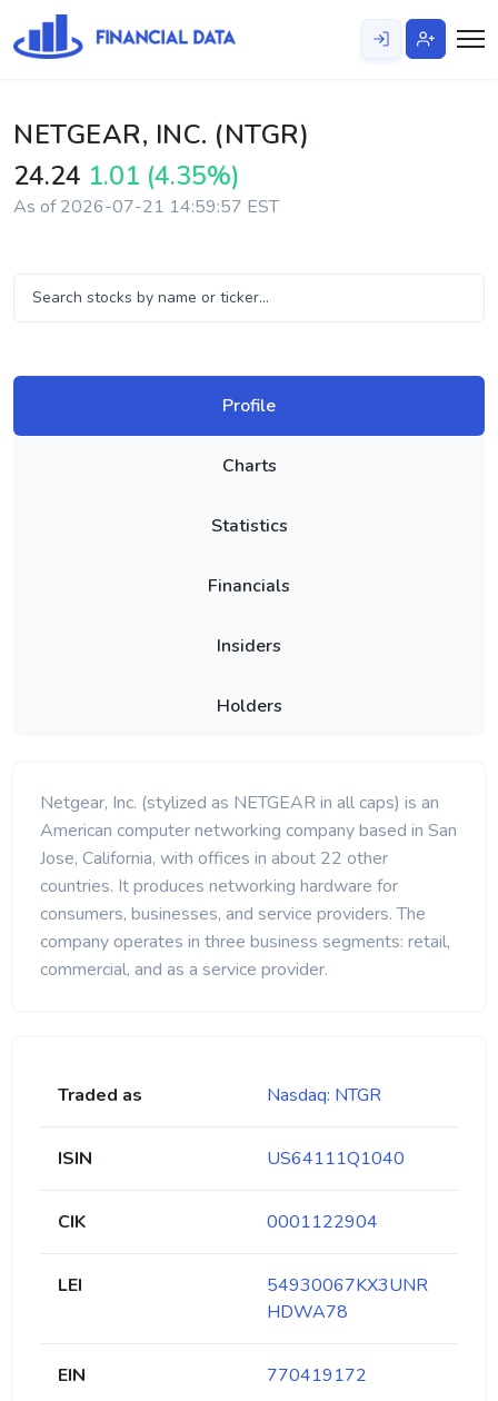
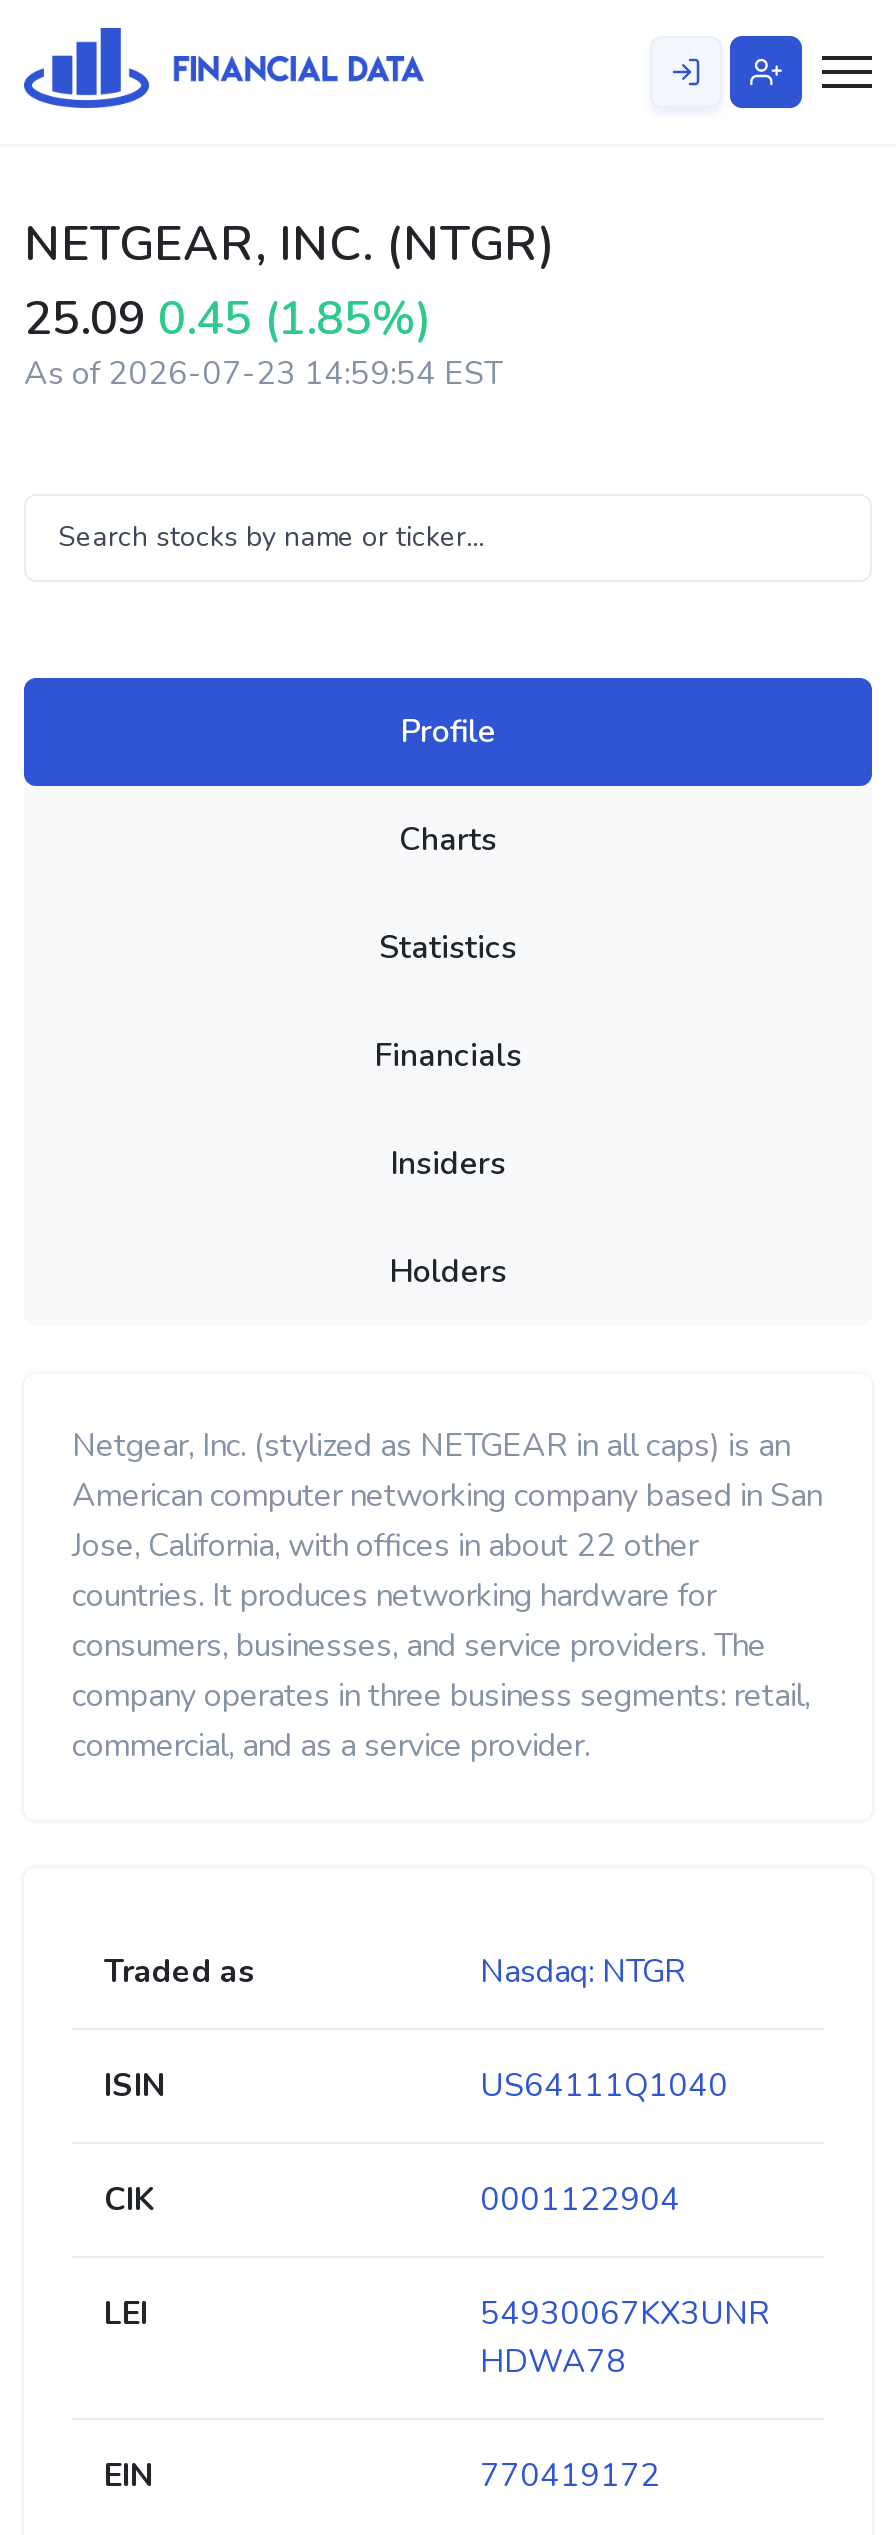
- 24.24 1.01 (4.35%)
+ 25.09 0.45 (1.85%)

- As of 2026-07-21 14:59:57 EST
+ As of 2026-07-23 14:59:54 EST
